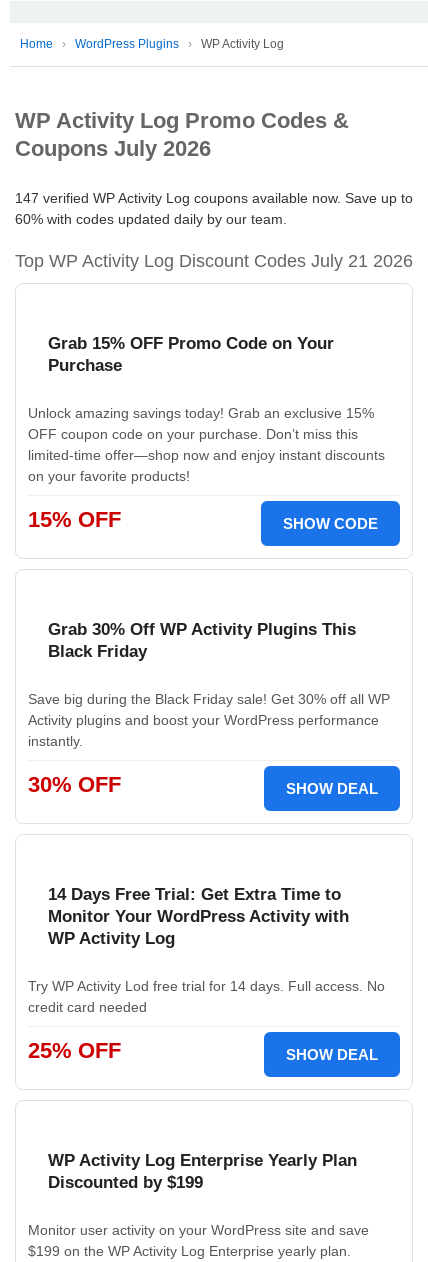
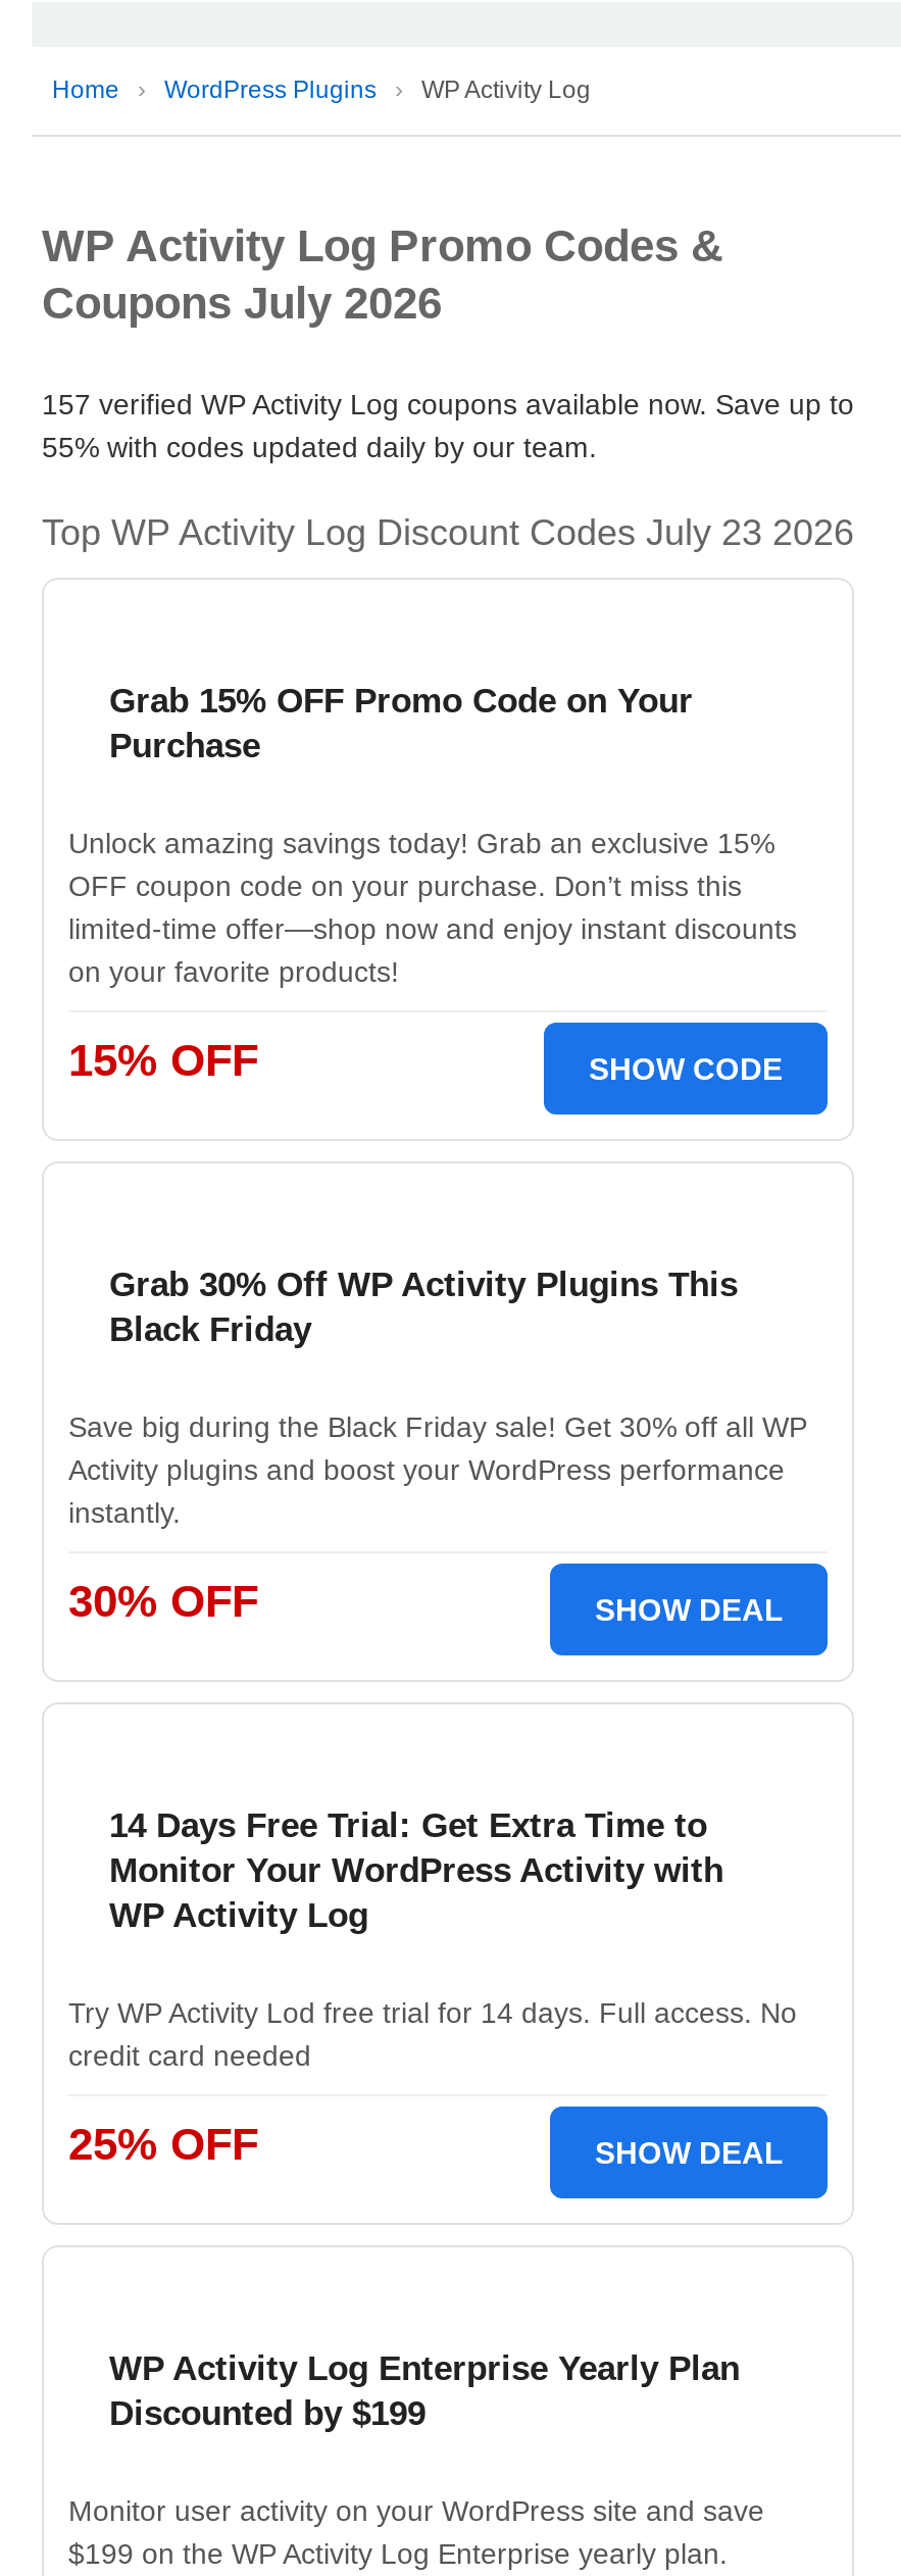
- 147 verified WP Activity Log coupons available now. Save up to
+ 157 verified WP Activity Log coupons available now. Save up to

- 60% with codes updated daily by our team.
+ 55% with codes updated daily by our team.

- Top WP Activity Log Discount Codes July 21 2026
+ Top WP Activity Log Discount Codes July 23 2026
